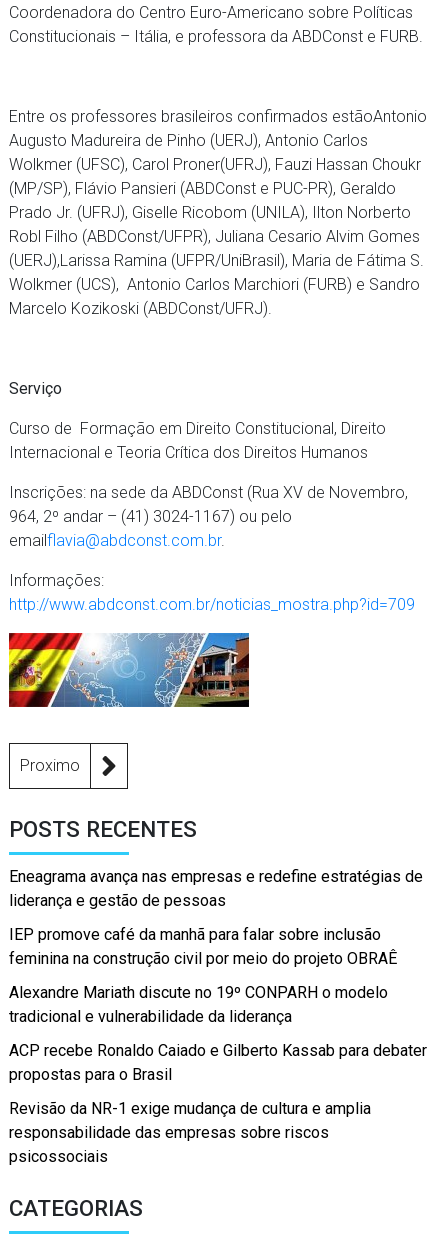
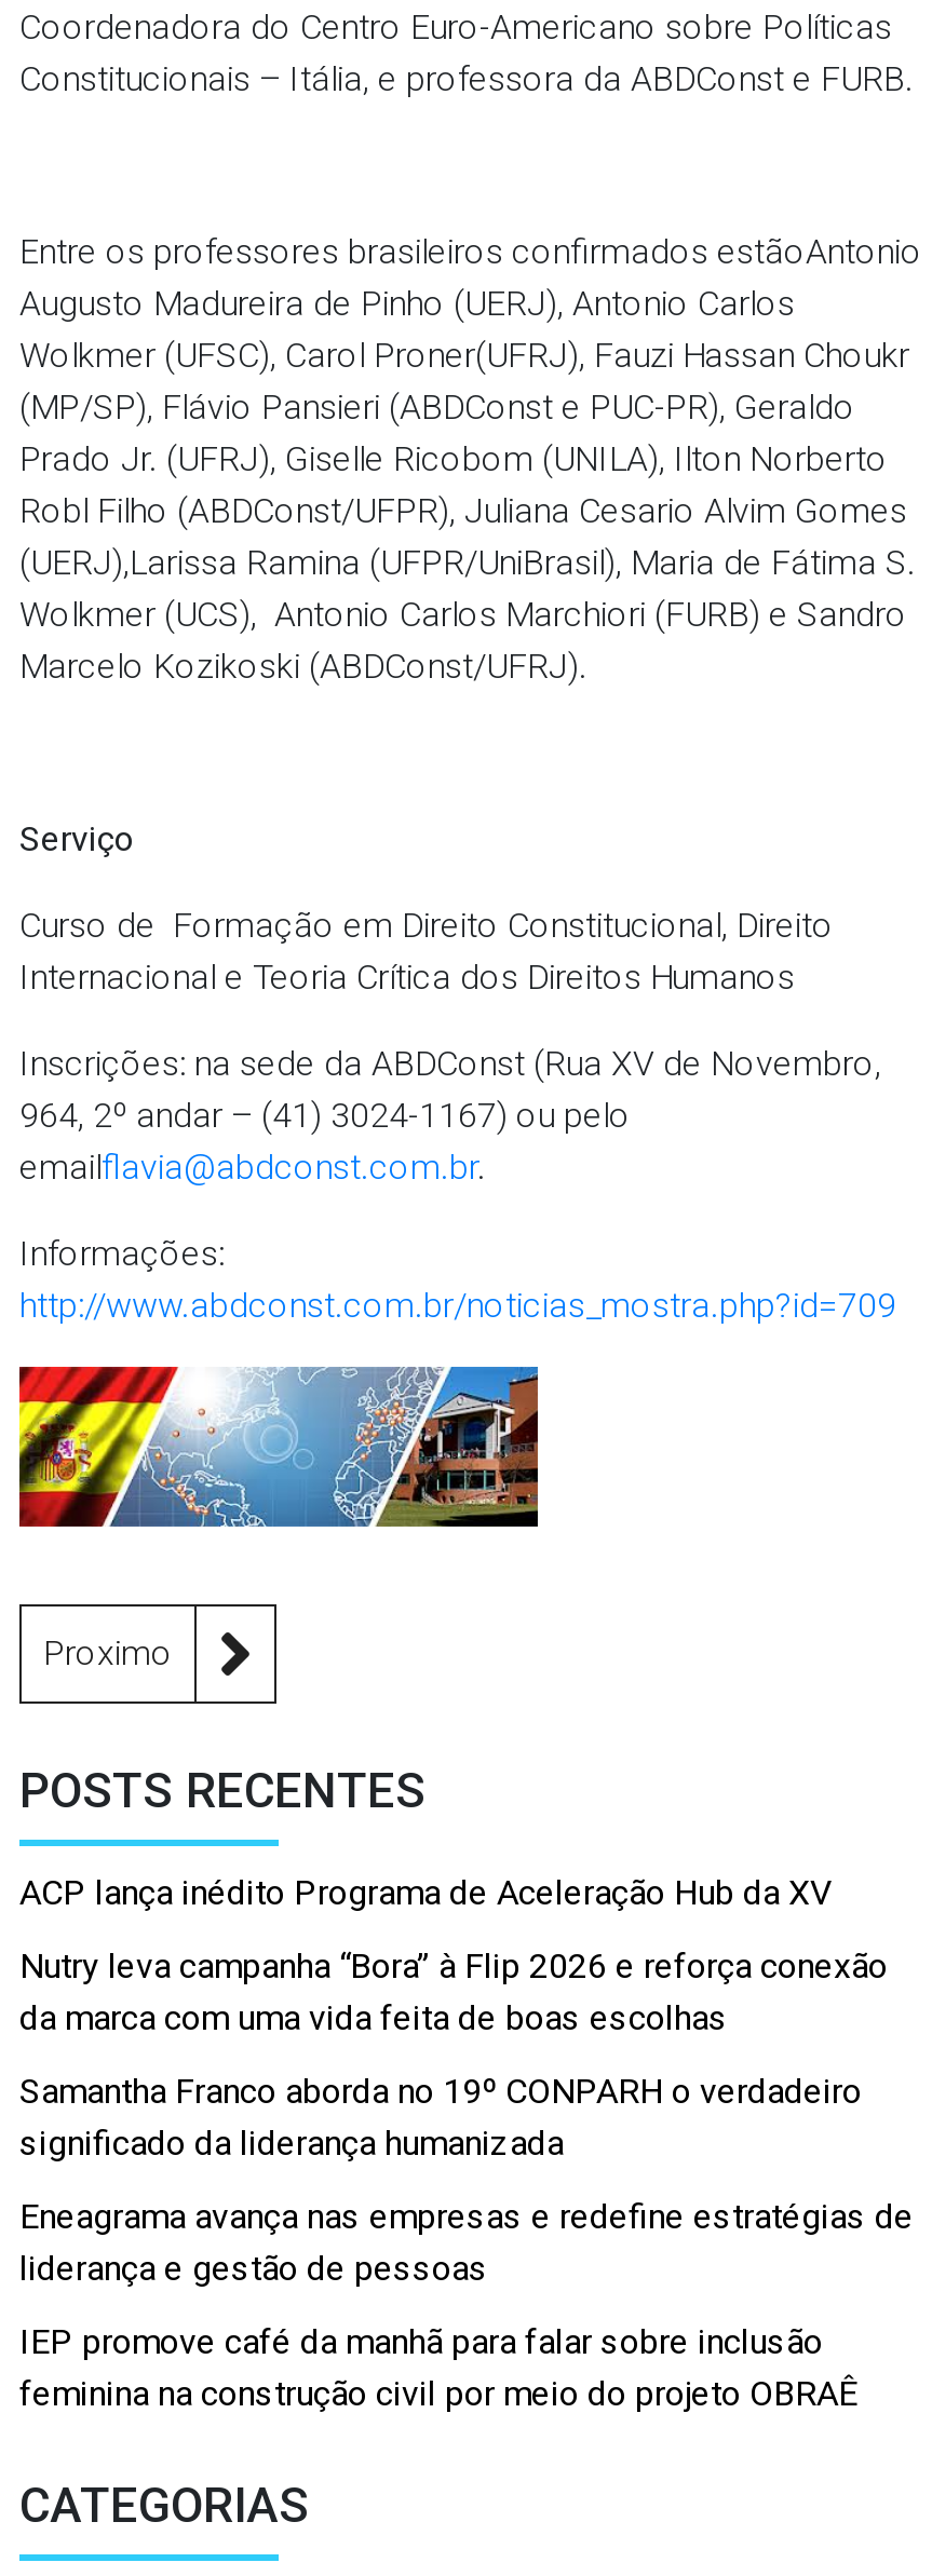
+ ACP lança inédito Programa de Aceleração Hub da XV
+ Nutry leva campanha “Bora” à Flip 2026 e reforça conexão
+ da marca com uma vida feita de boas escolhas
+ Samantha Franco aborda no 19º CONPARH o verdadeiro
+ significado da liderança humanizada

moved down: Eneagrama avança nas empresas e redefine estratégias de | liderança e gestão de pessoas | IEP promove café da manhã para falar sobre inclusão | feminina na construção civil por meio do projeto OBRAÊ

- Alexandre Mariath discute no 19º CONPARH o modelo
- tradicional e vulnerabilidade da liderança
- ACP recebe Ronaldo Caiado e Gilberto Kassab para debater
- propostas para o Brasil
- Revisão da NR-1 exige mudança de cultura e amplia
- responsabilidade das empresas sobre riscos
- psicossociais
